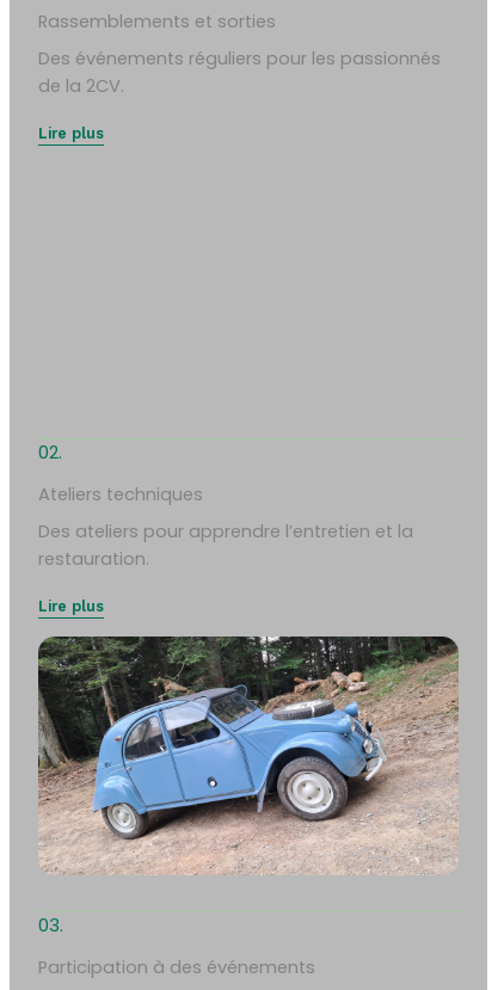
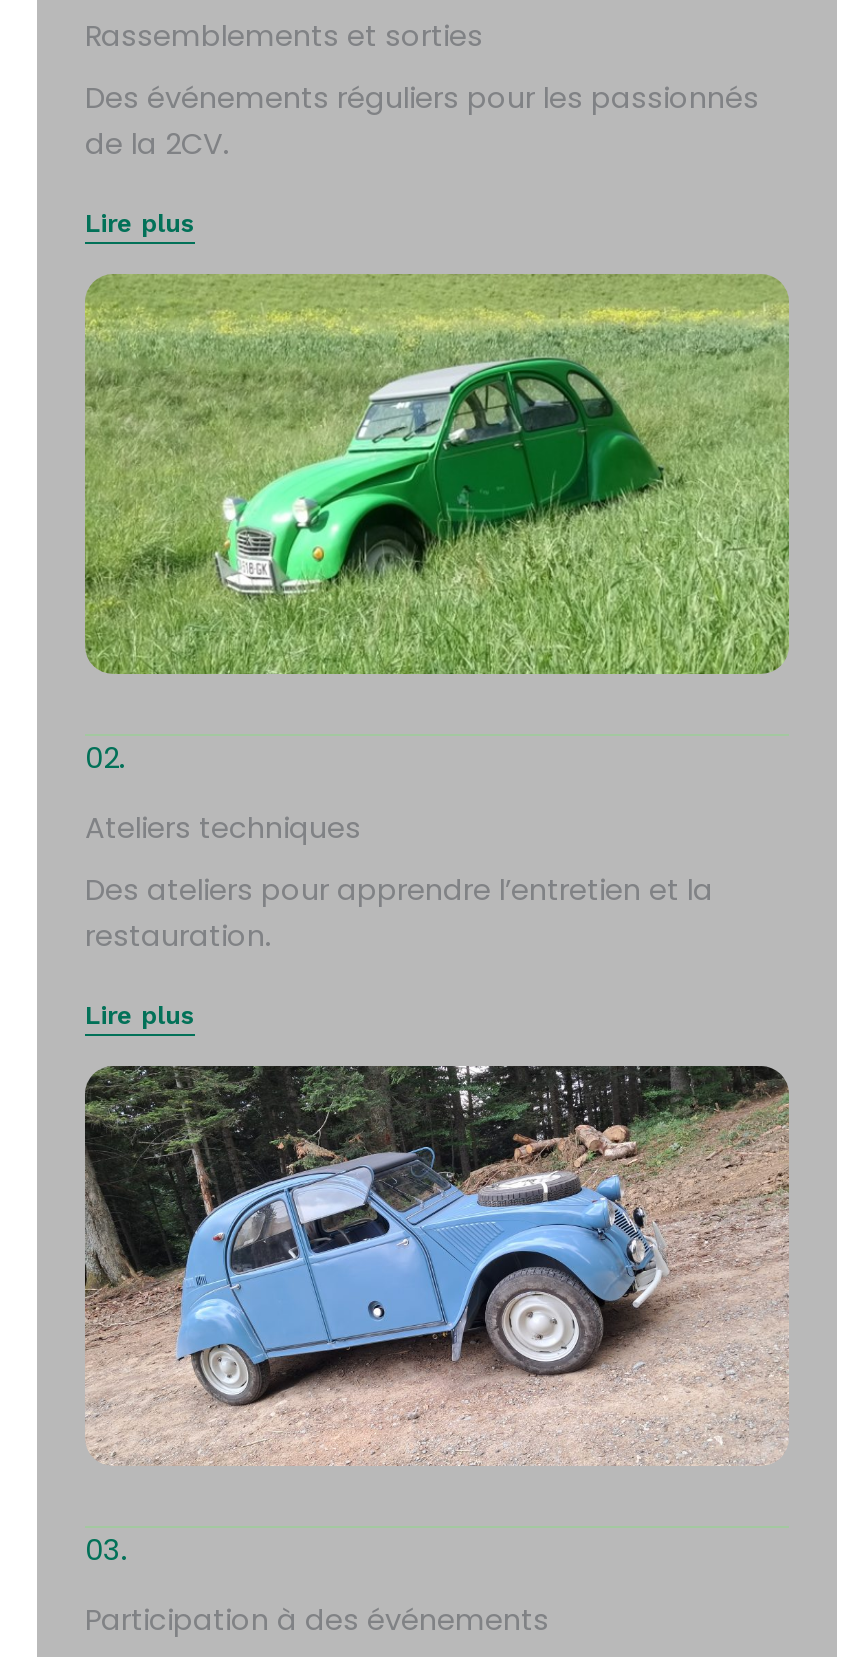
+ [image]
